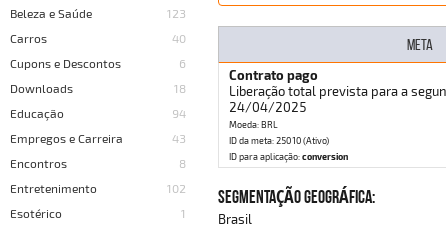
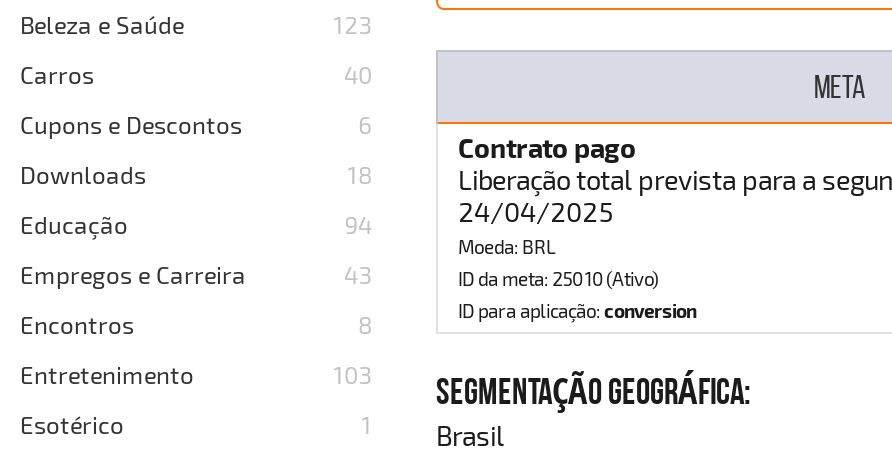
- 102
+ 103
